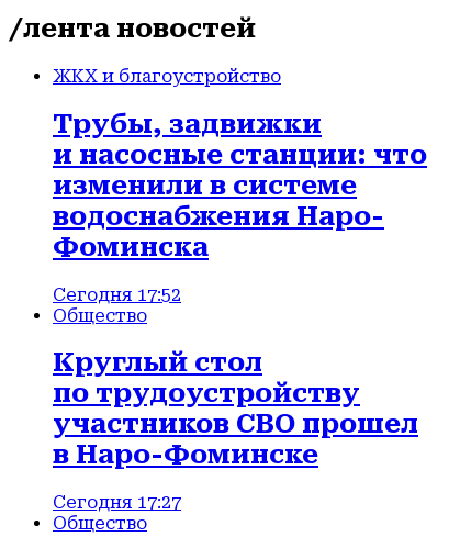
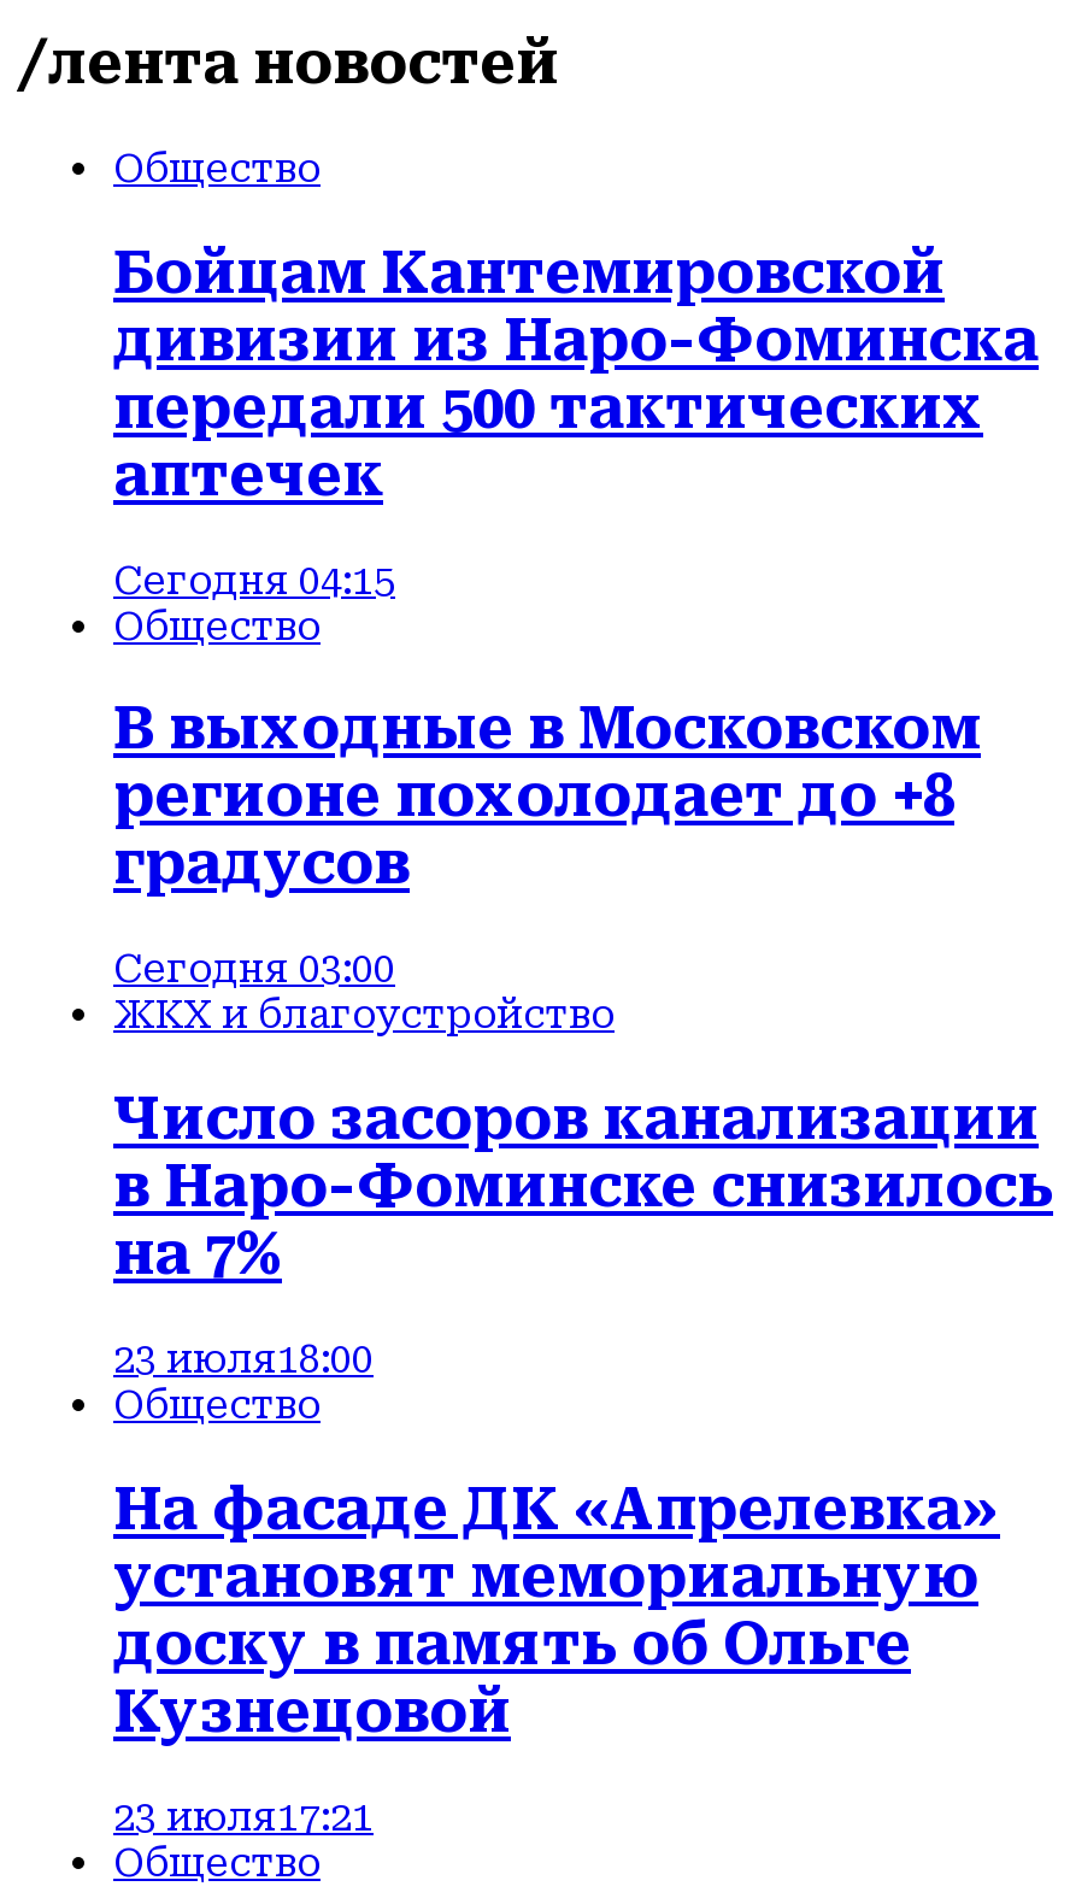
+ Общество
+ Бойцам Кантемировской
+ дивизии из Наро-Фоминска
+ передали 500 тактических
+ аптечек
+ Сегодня 04:15
+ Общество
+ В выходные в Московском
+ регионе похолодает до +8
+ градусов
+ Сегодня 03:00

moved down: ЖКХ и благоустройство

- Трубы, задвижки
- и насосные станции: что
- изменили в системе
- водоснабжения Наро-
- Фоминска
+ Число засоров канализации
+ в Наро-Фоминске снизилось
+ на 7%

- Сегодня 17:52
+ 23 июля18:00

- Круглый стол
- по трудоустройству
- участников СВО прошел
- в Наро-Фоминске
+ На фасаде ДК «Апрелевка»
+ установят мемориальную
+ доску в память об Ольге
+ Кузнецовой

- Сегодня 17:27
+ 23 июля17:21
